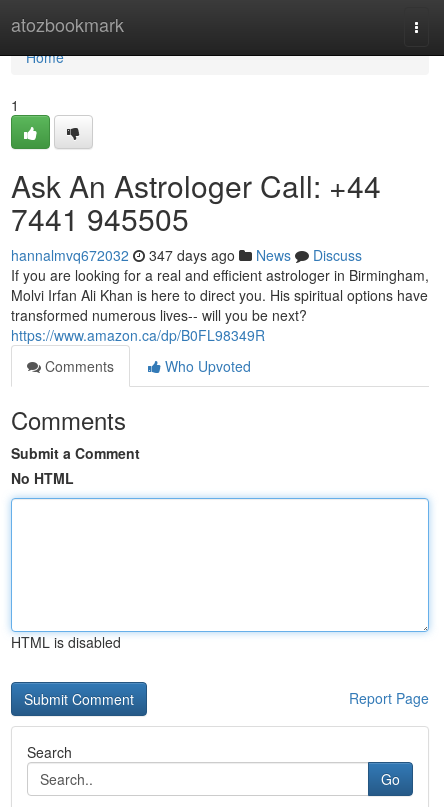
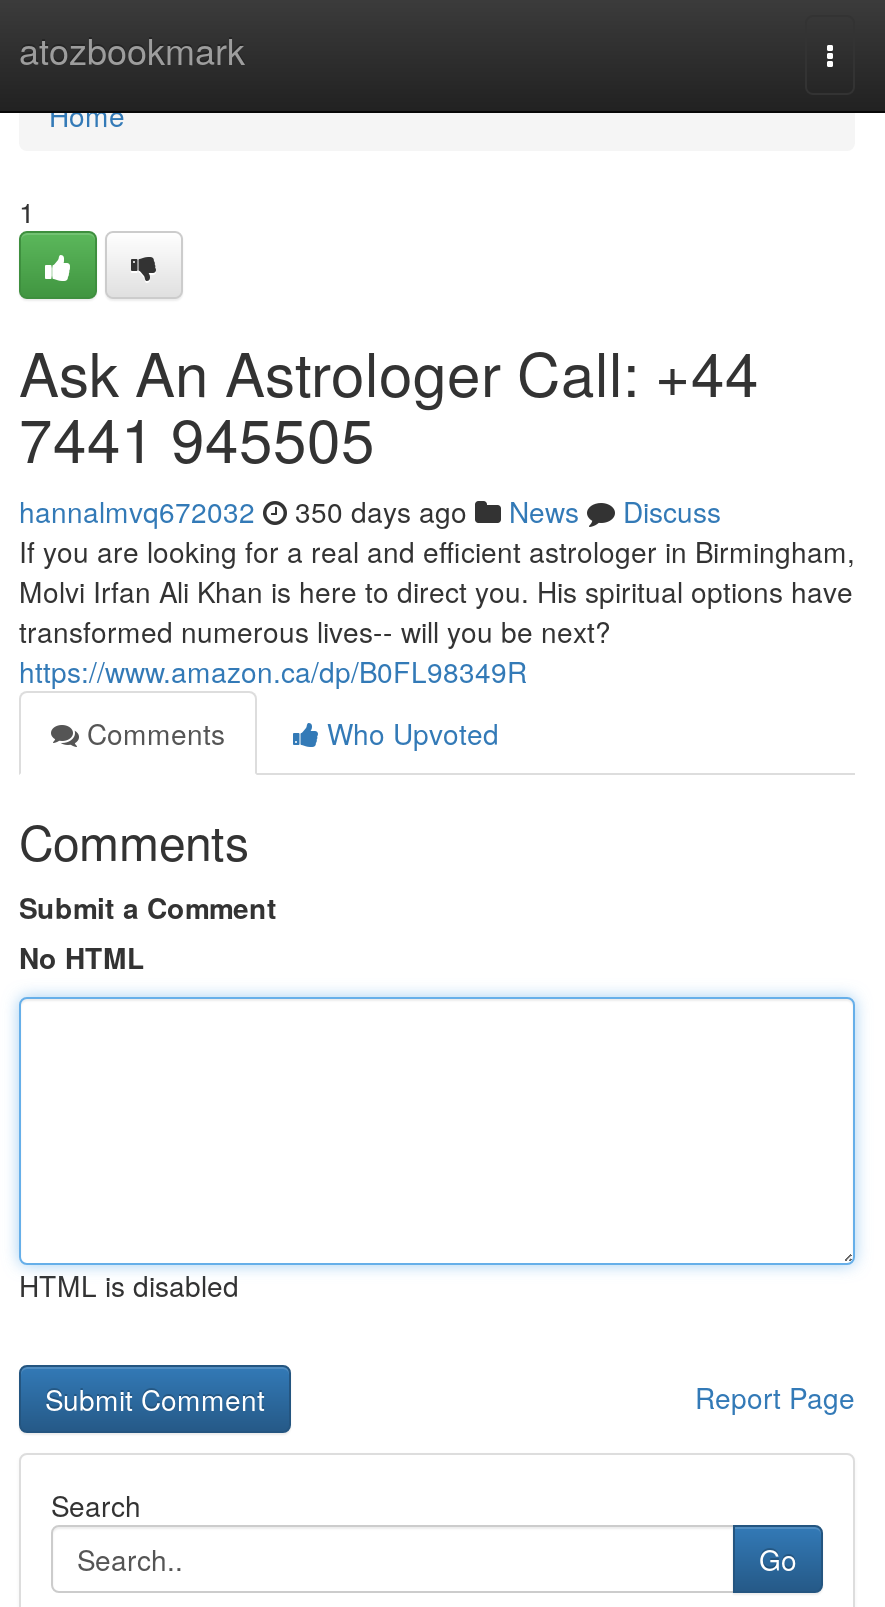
- hannalmvq672032 347 days ago News Discuss
+ hannalmvq672032 350 days ago News Discuss
